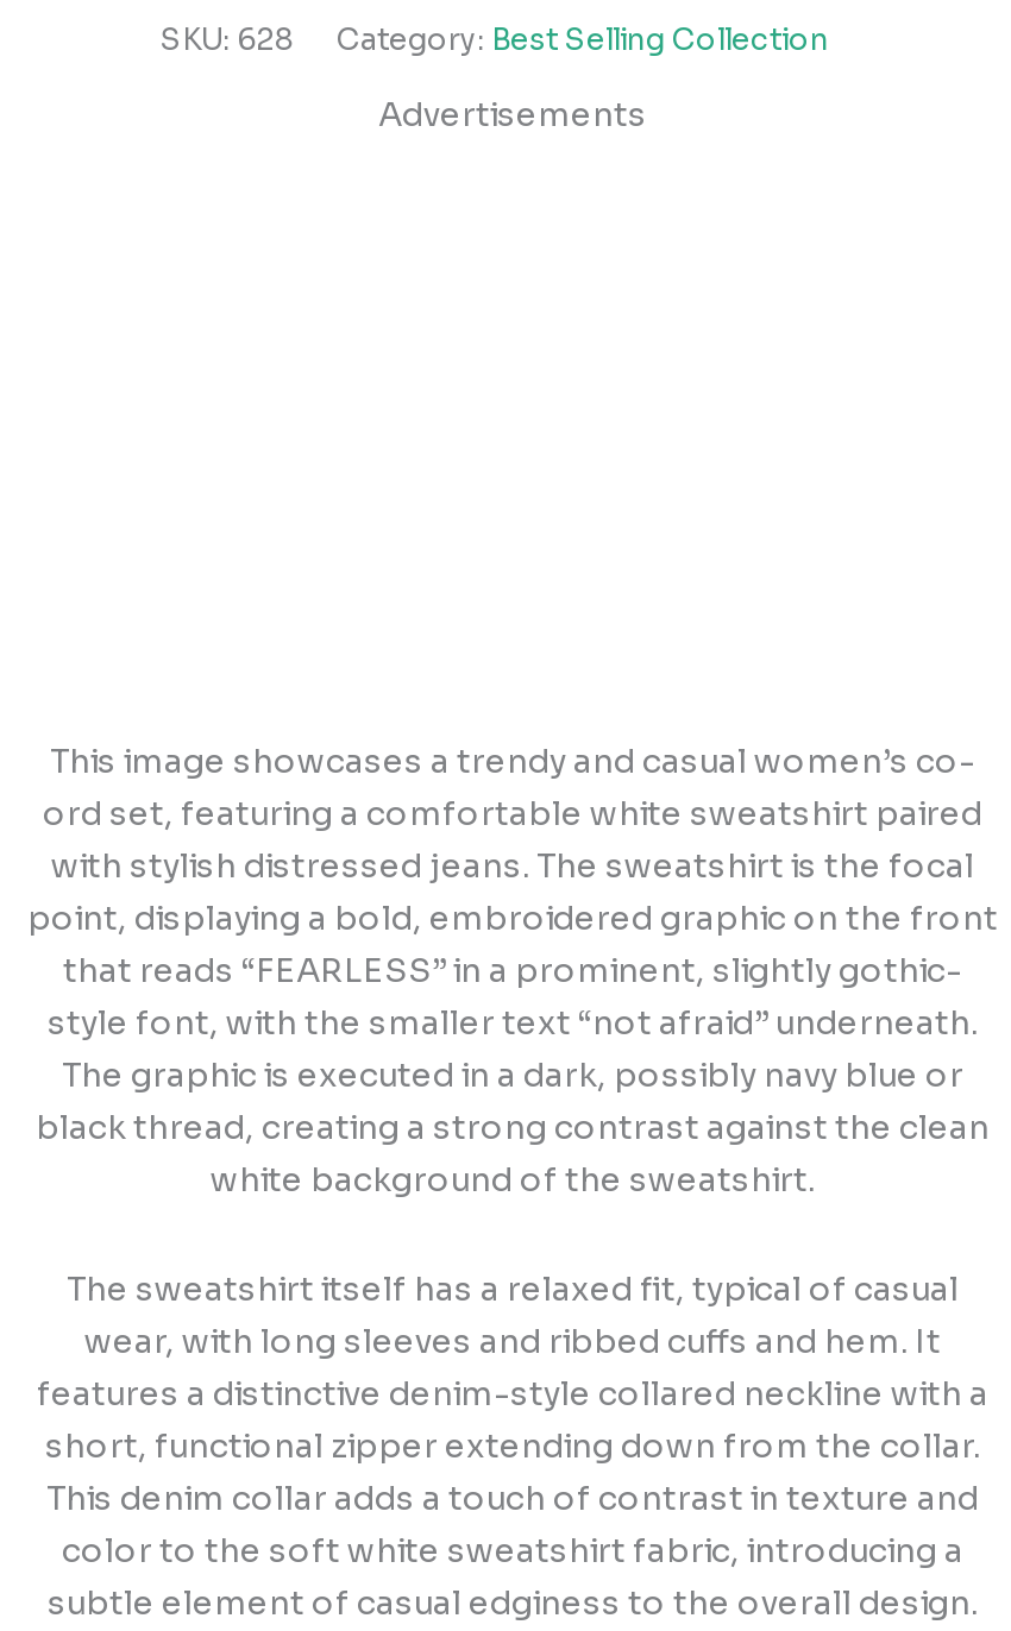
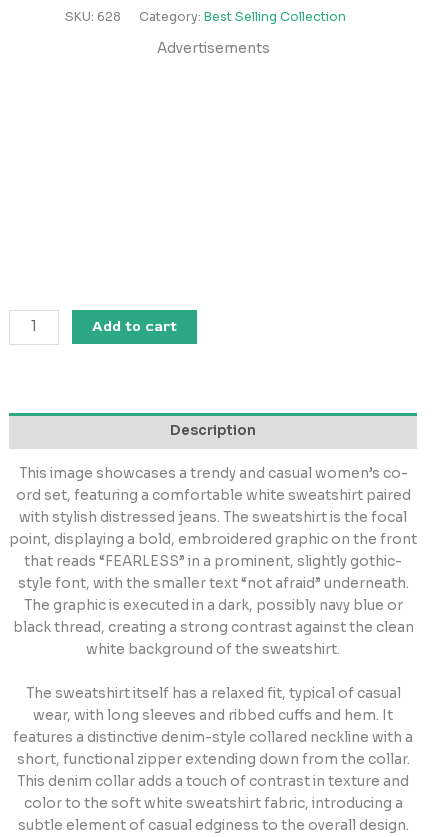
+ Add to cart

+ Description
